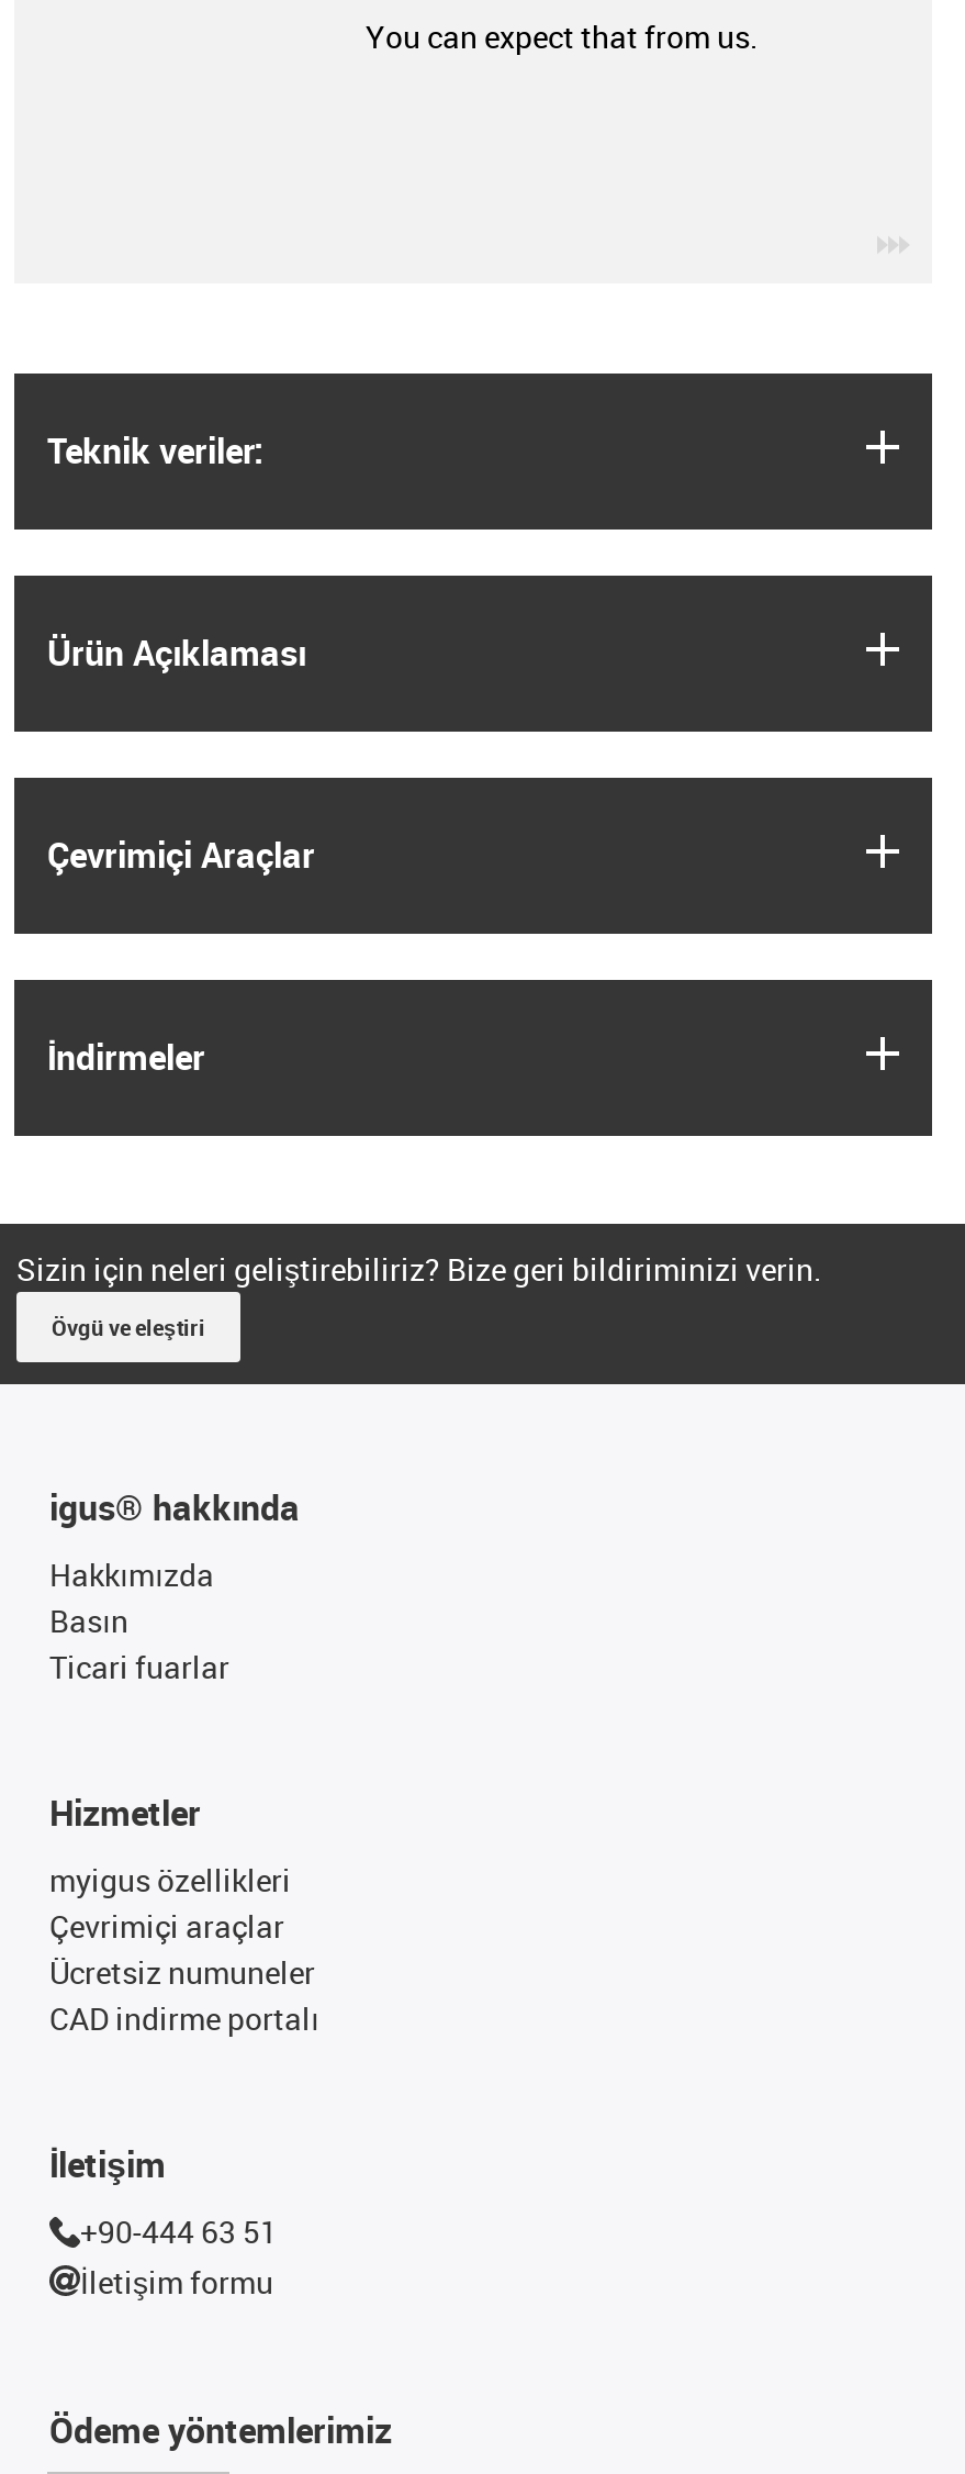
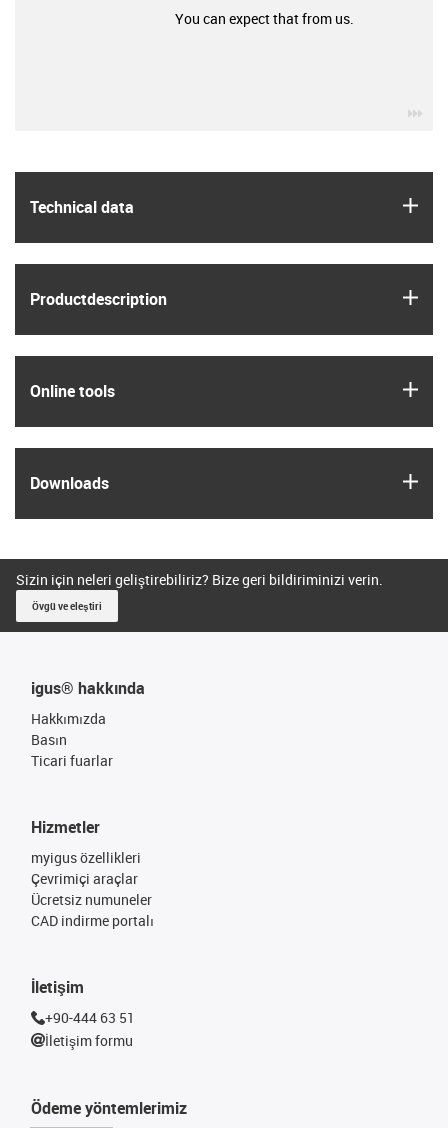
- Teknik veriler:
+ Technical data

- Ürün Açıklaması
+ Productdescription

- Çevrimiçi Araçlar
+ Online tools

- İndirmeler
+ Downloads
